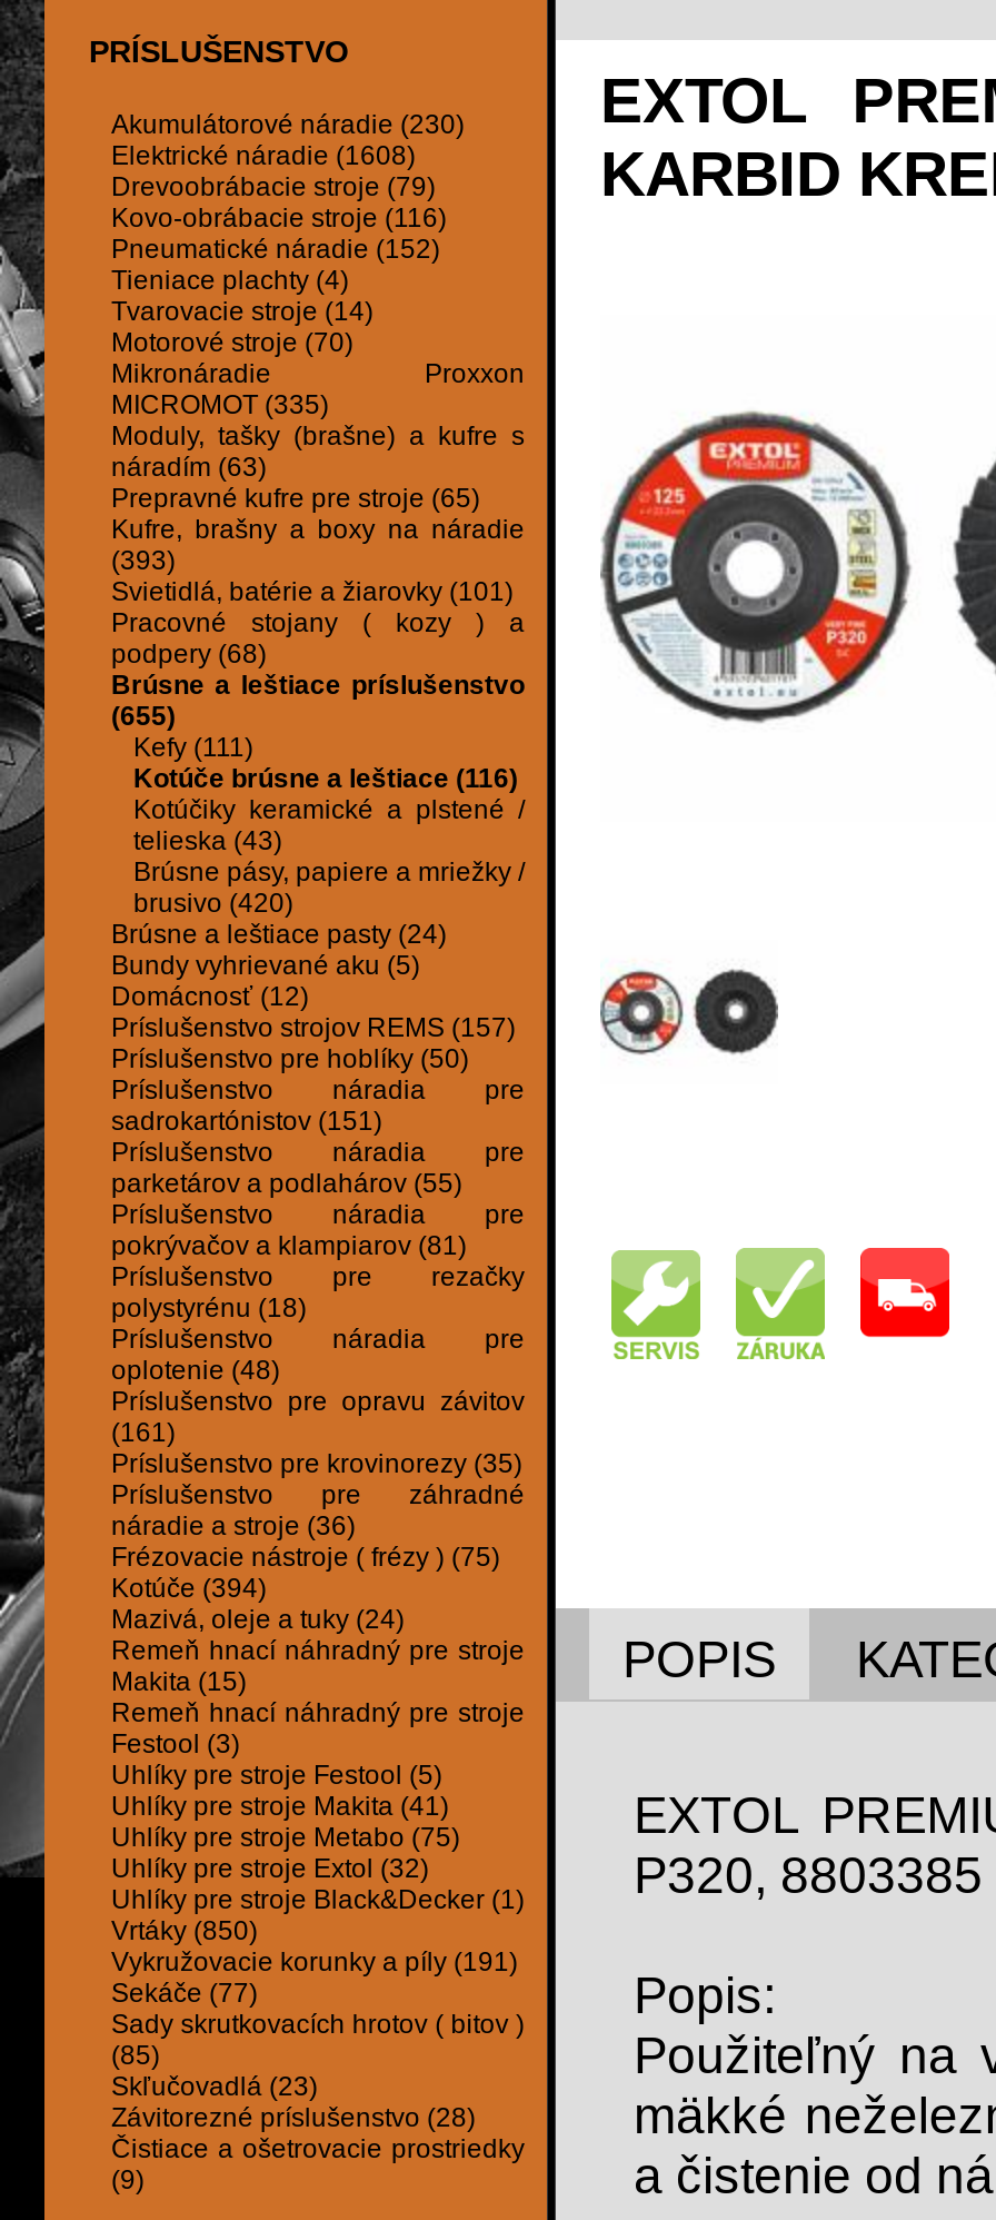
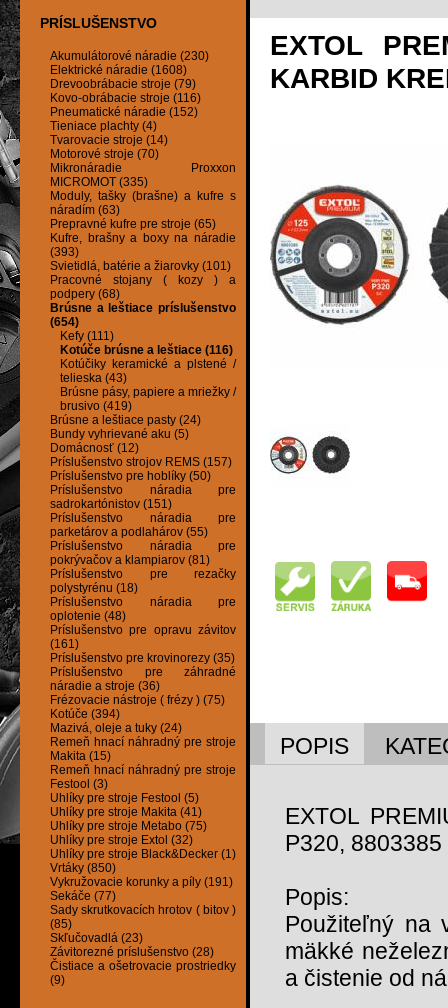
- (655)
+ (654)

- brusivo (420)
+ brusivo (419)
